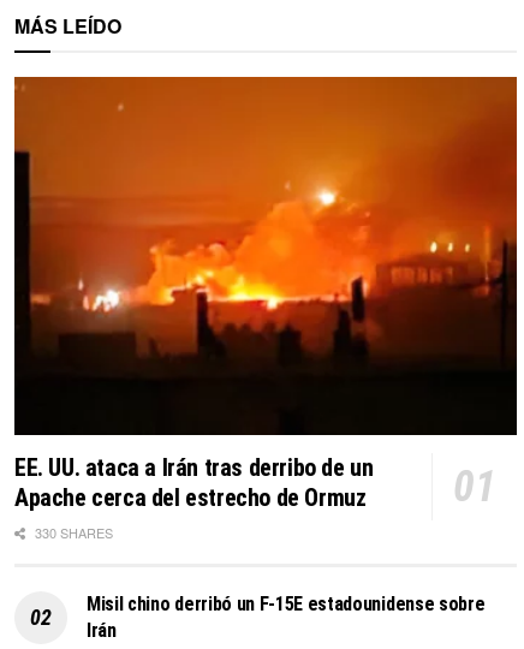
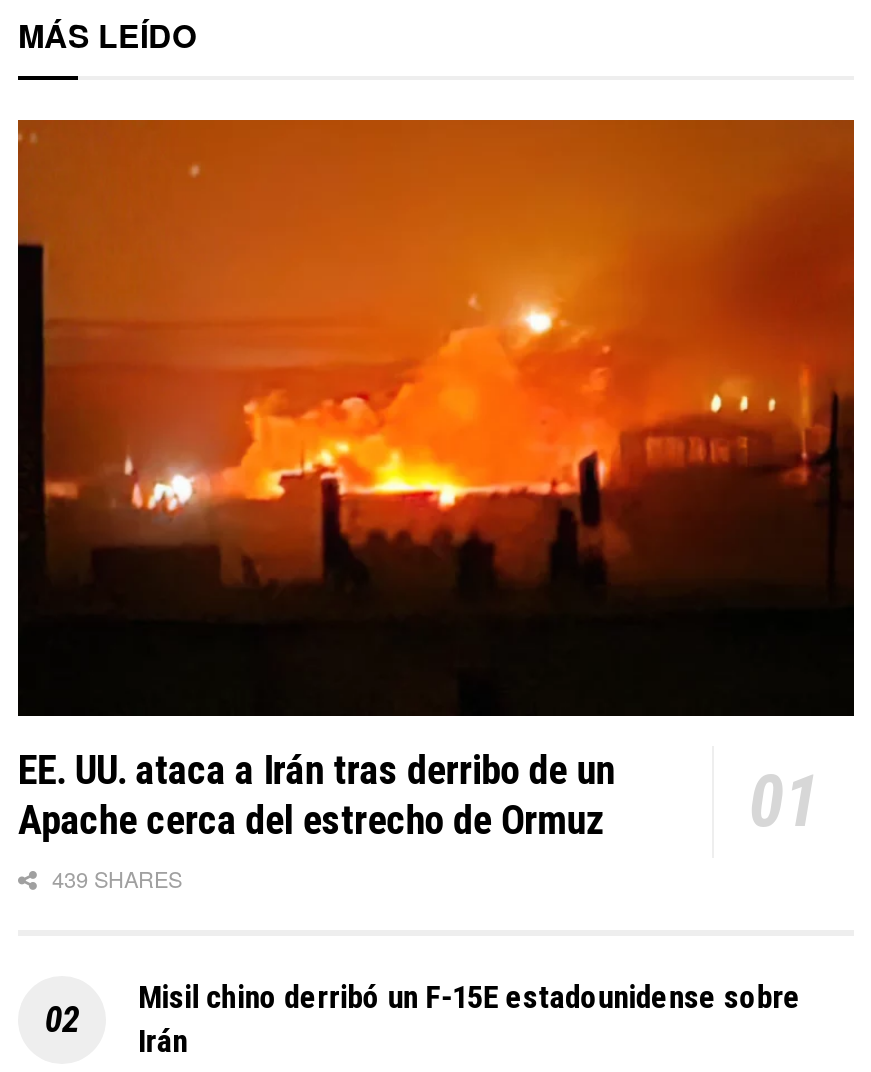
- 330 SHARES
+ 439 SHARES
